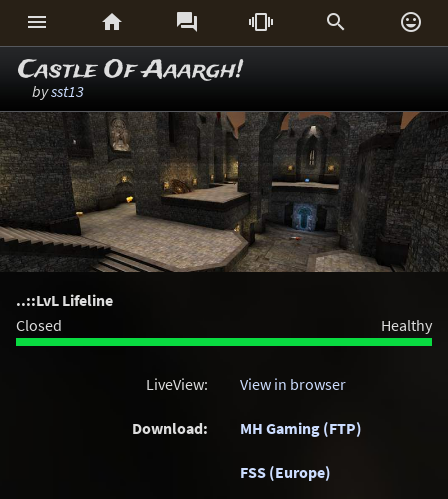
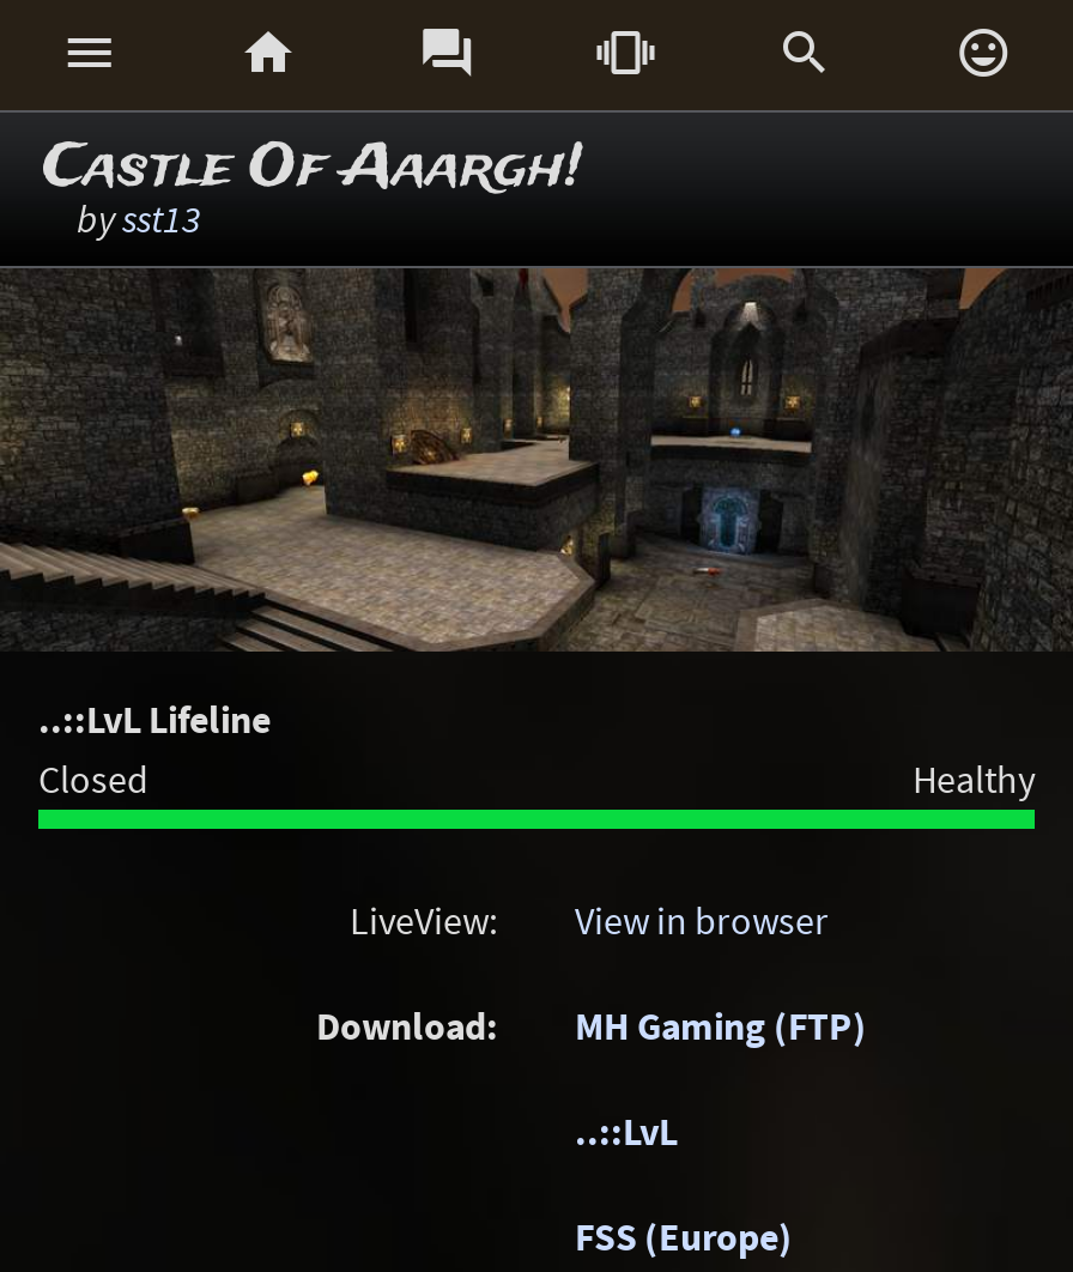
+ ..::LvL
